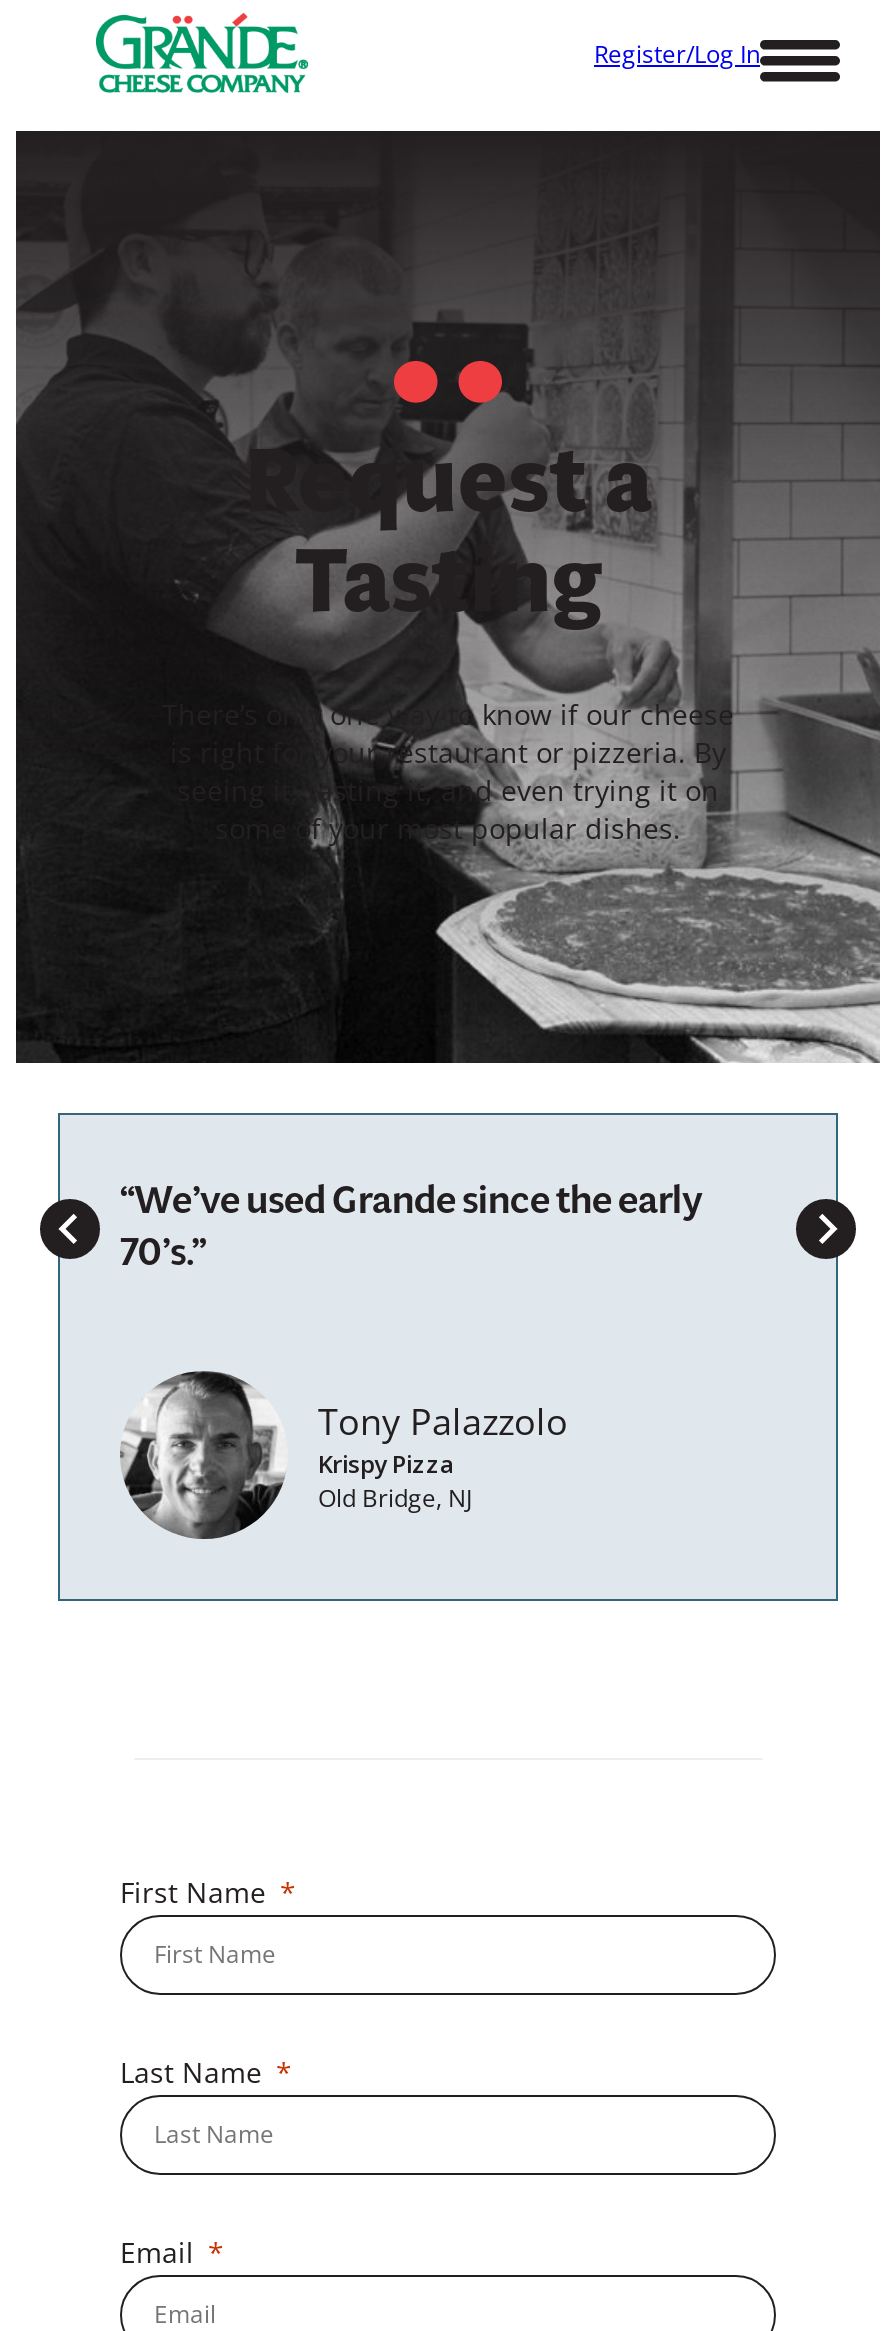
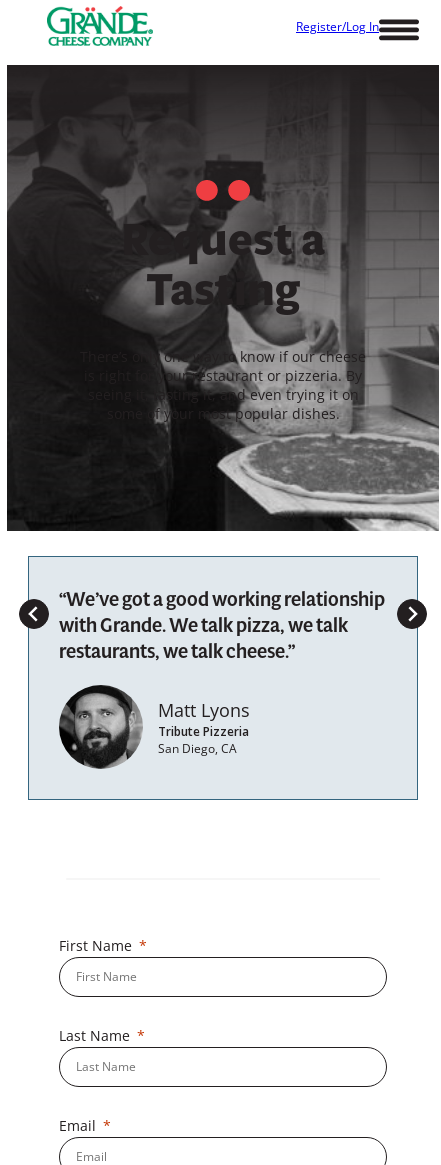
- “We’ve used Grande since the early
- 70’s.”
+ “We’ve got a good working relationship
+ with Grande. We talk pizza, we talk
+ restaurants, we talk cheese.”

- [image]
- Tony Palazzolo
- Krispy Pizza
- Old Bridge, NJ
+ [image]
+ Matt Lyons
+ Tribute Pizzeria
+ San Diego, CA
